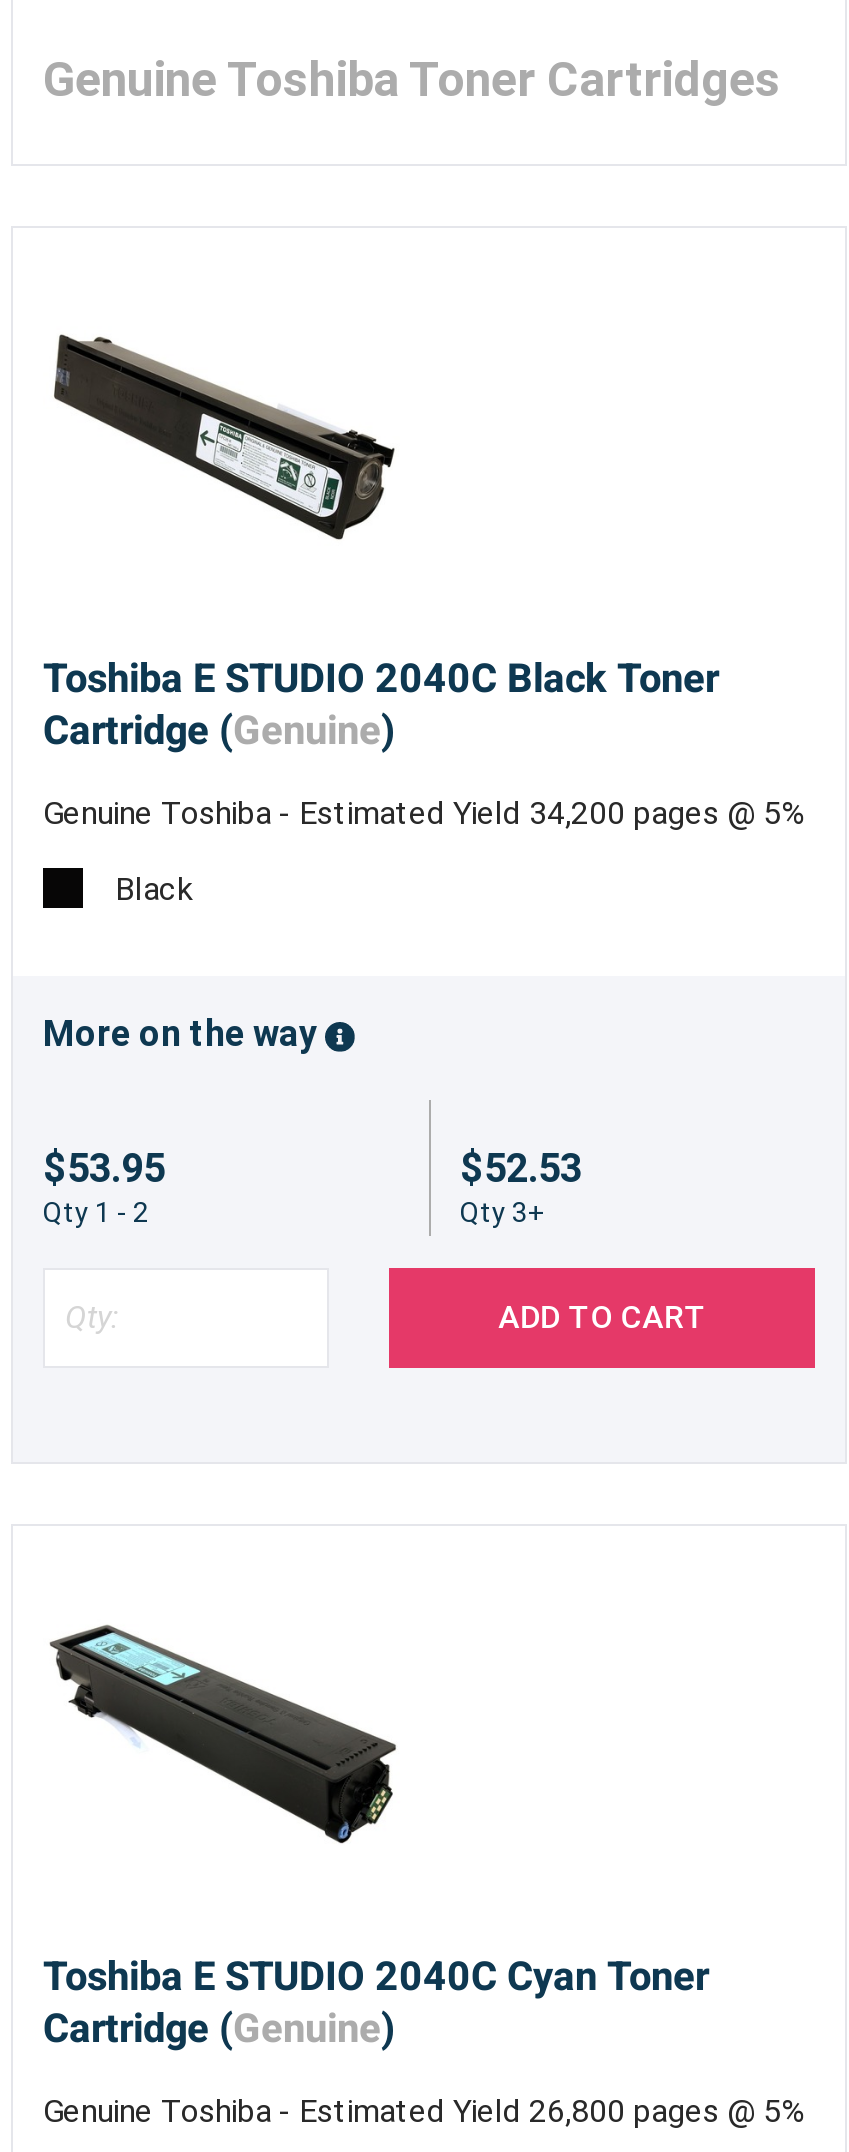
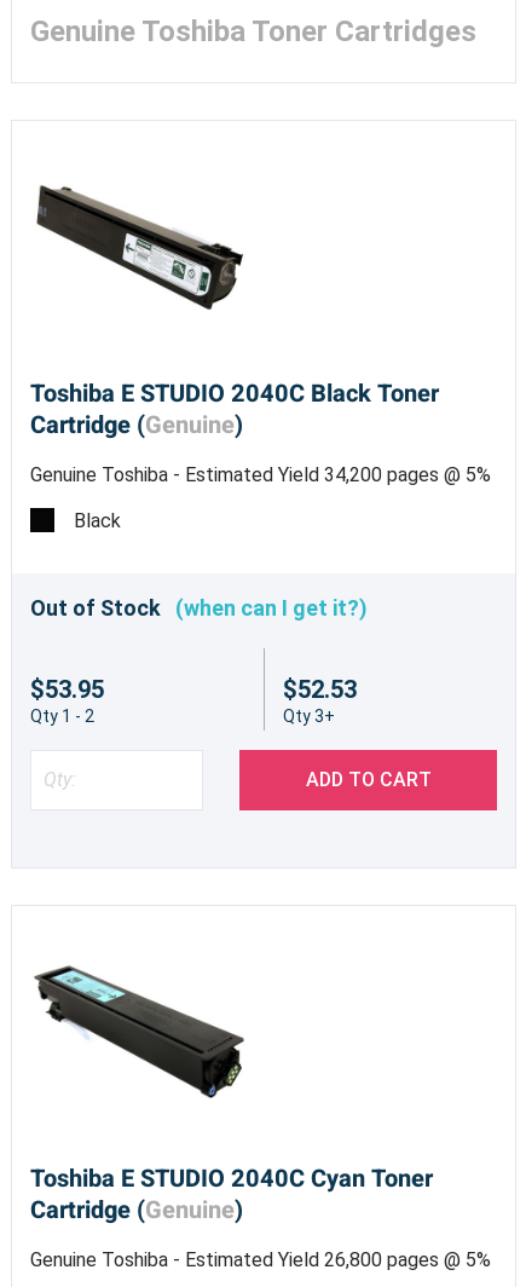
- More on the way
+ Out of Stock (when can I get it?)
